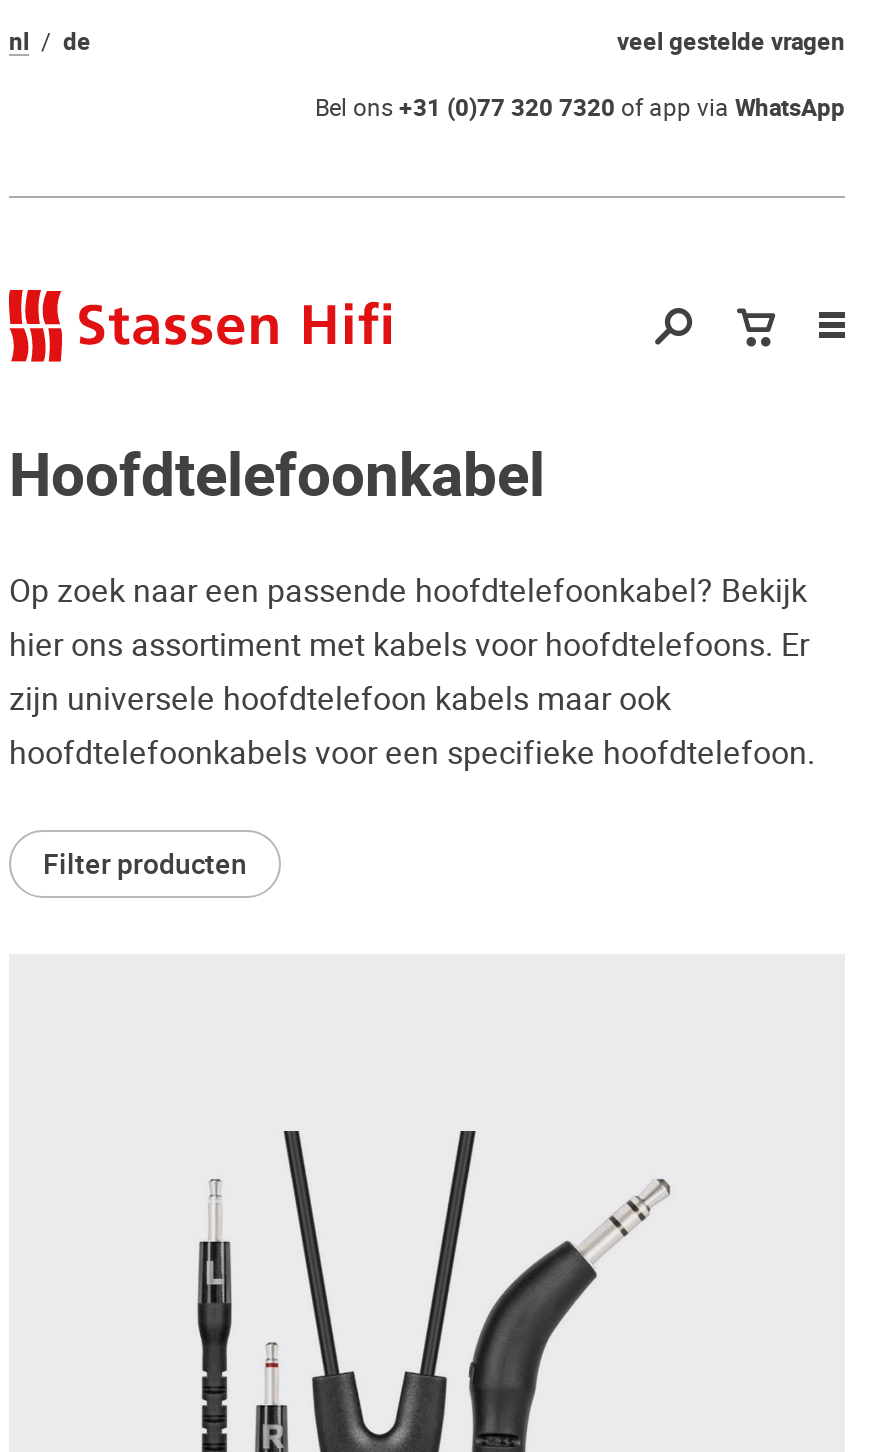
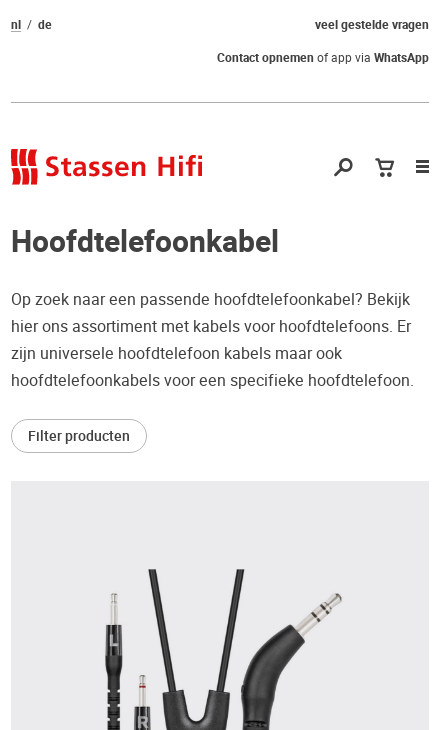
- Bel ons +31 (0)77 320 7320 of app via WhatsApp
+ Contact opnemen of app via WhatsApp
